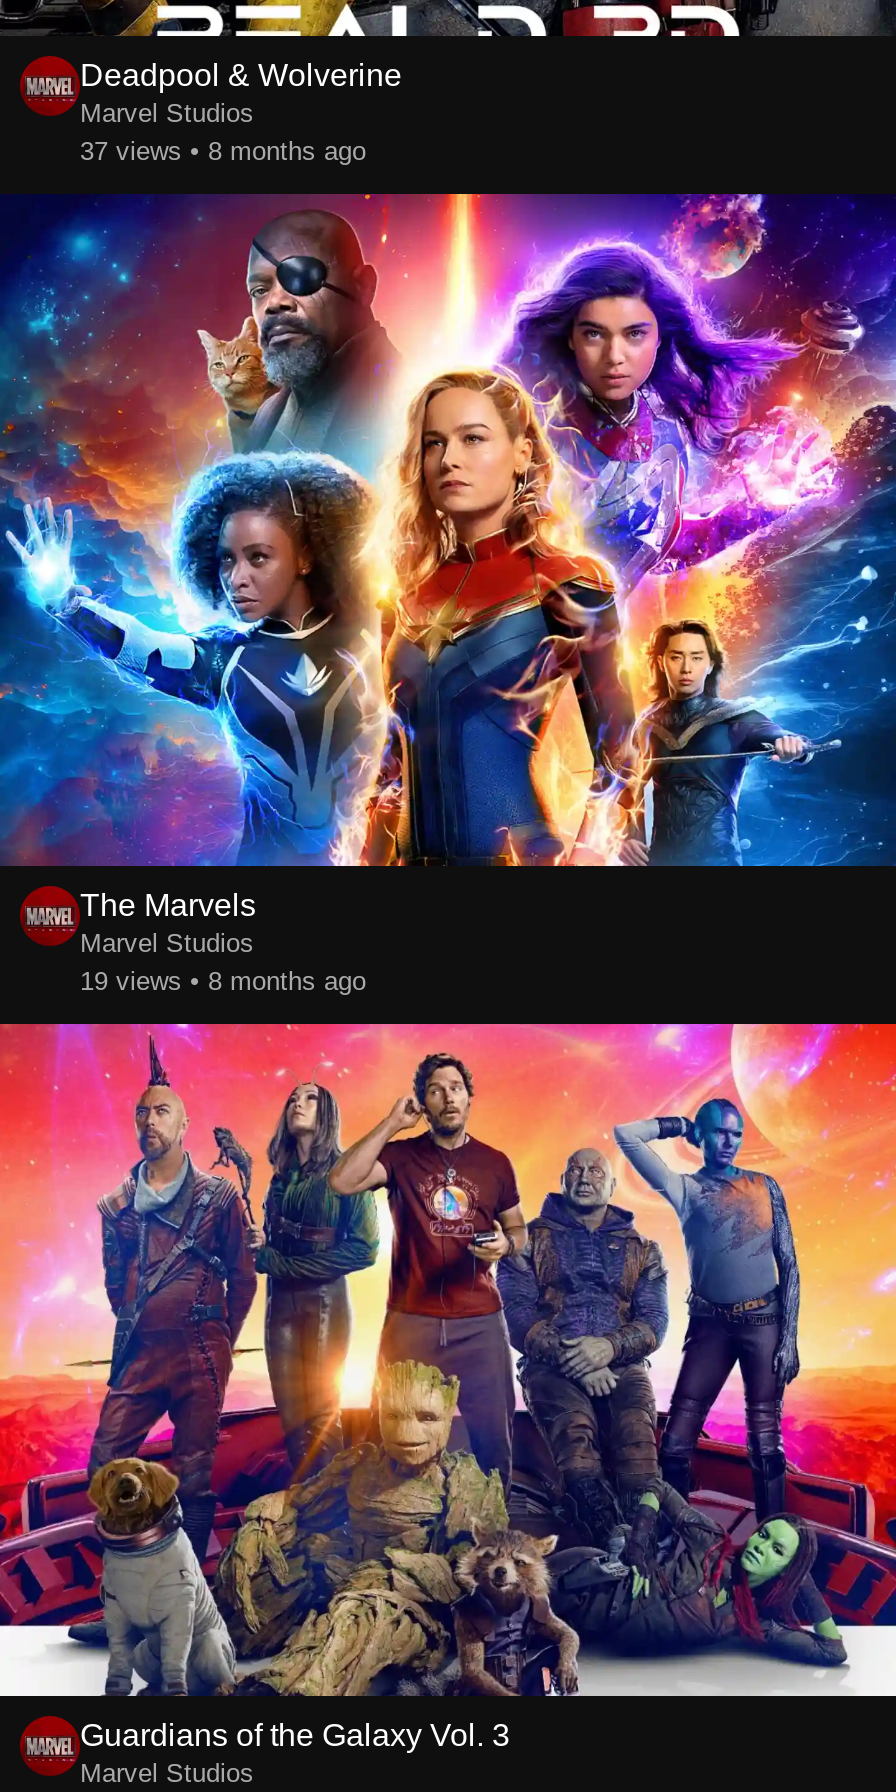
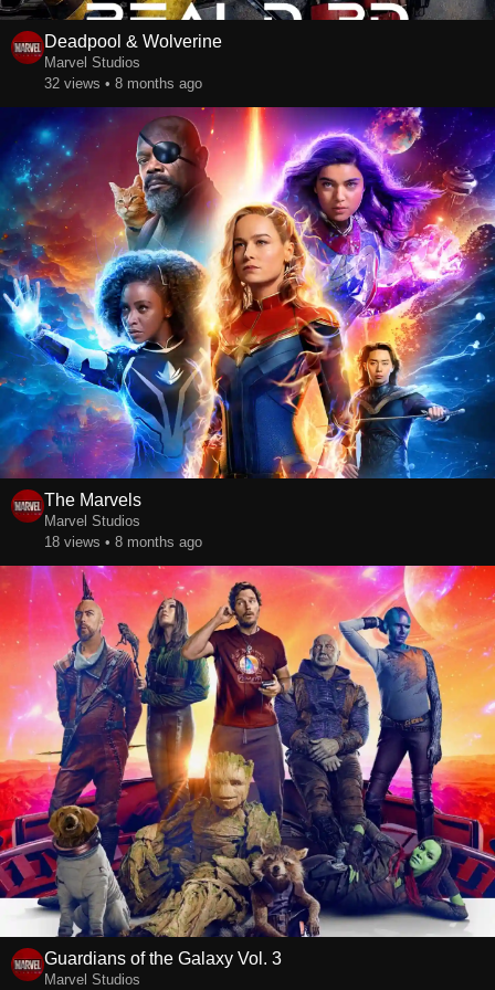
- 37 views • 8 months ago
+ 32 views • 8 months ago

- 19 views • 8 months ago
+ 18 views • 8 months ago
